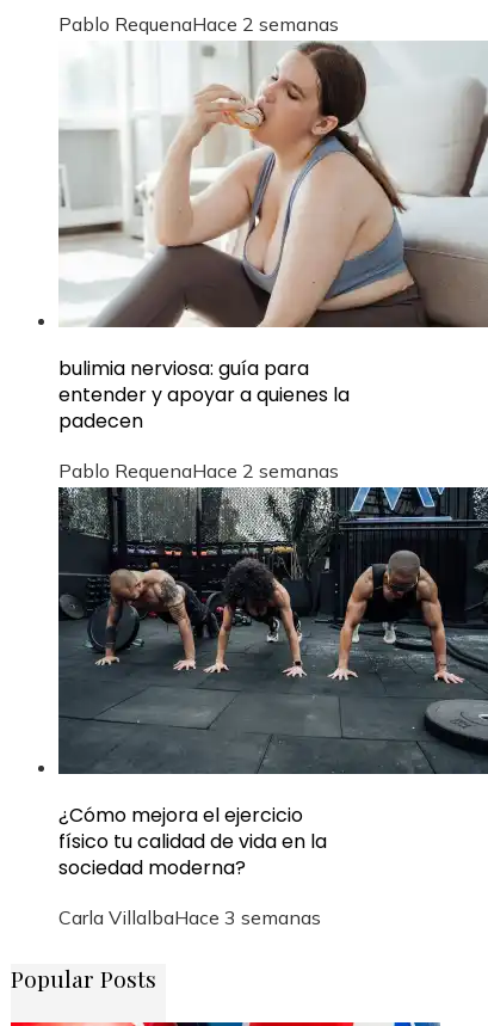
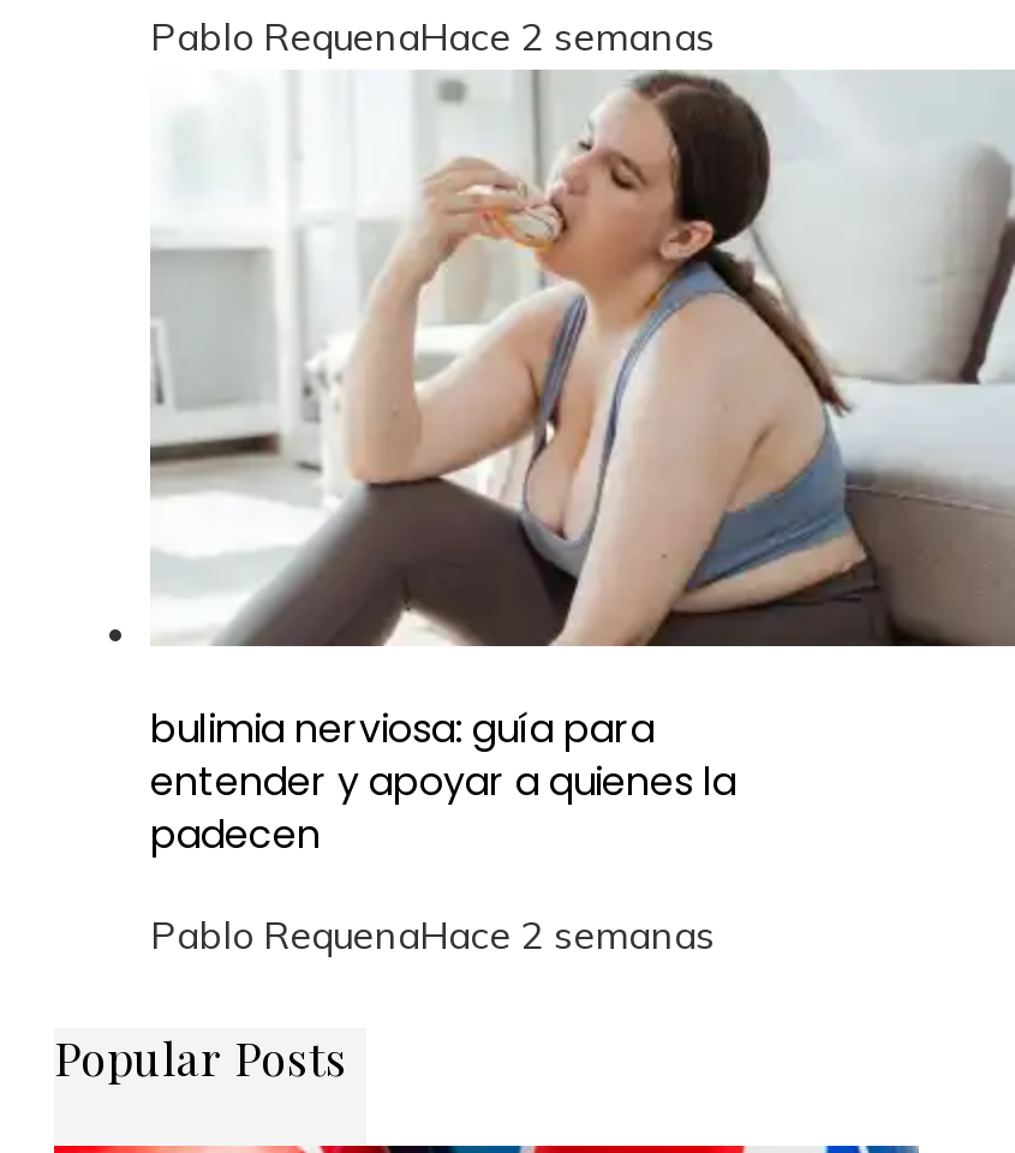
- [image]
- ¿Cómo mejora el ejercicio
- físico tu calidad de vida en la
- sociedad moderna?
- Carla VillalbaHace 3 semanas
